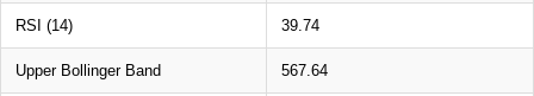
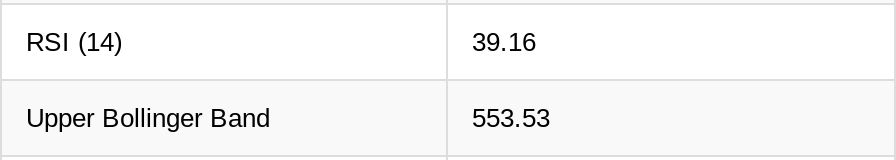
- 39.74
+ 39.16

- 567.64
+ 553.53
